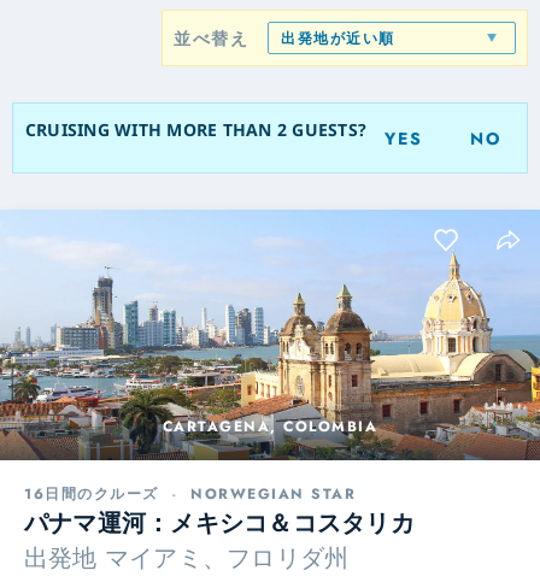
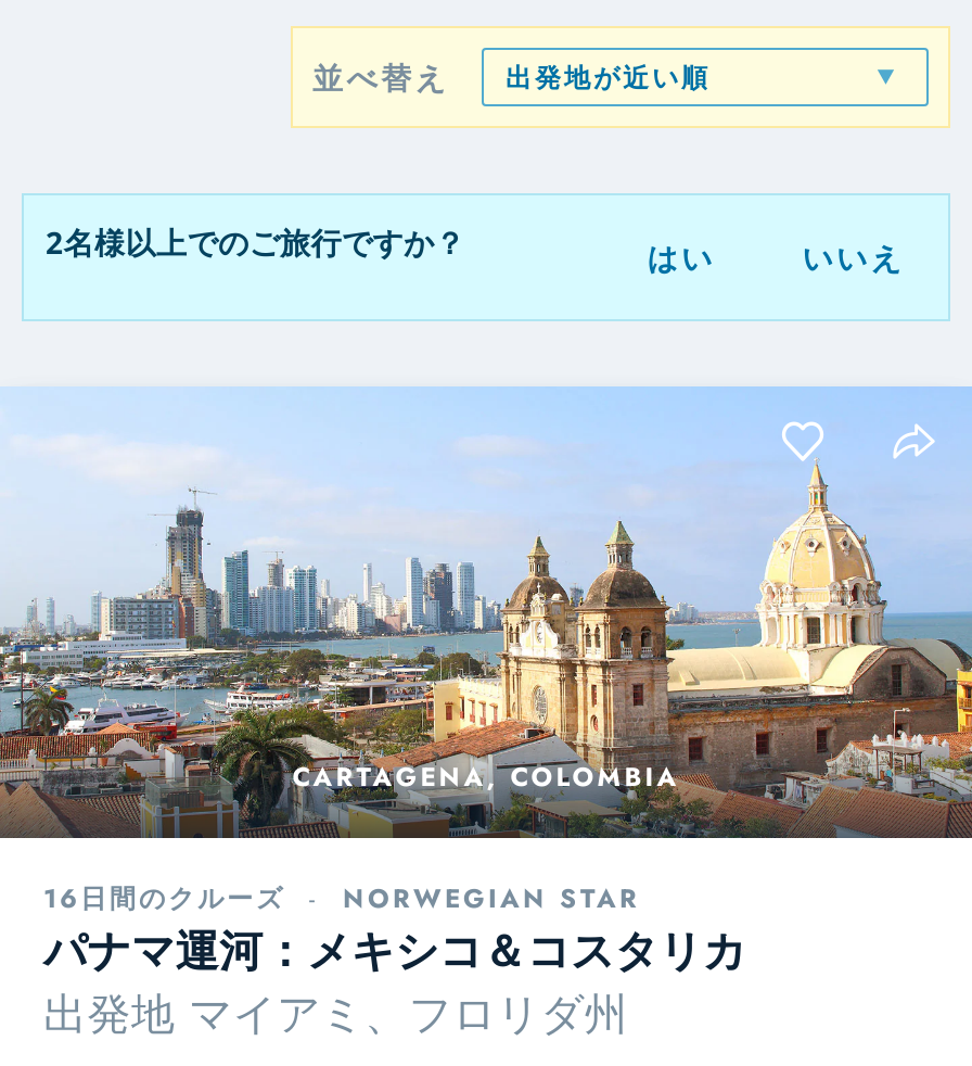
- CRUISING WITH MORE THAN 2 GUESTS?
- YES
- NO
+ 2名様以上でのご旅行ですか？
+ はい
+ いいえ
